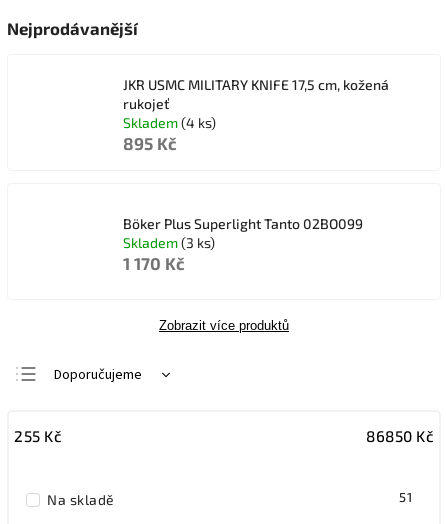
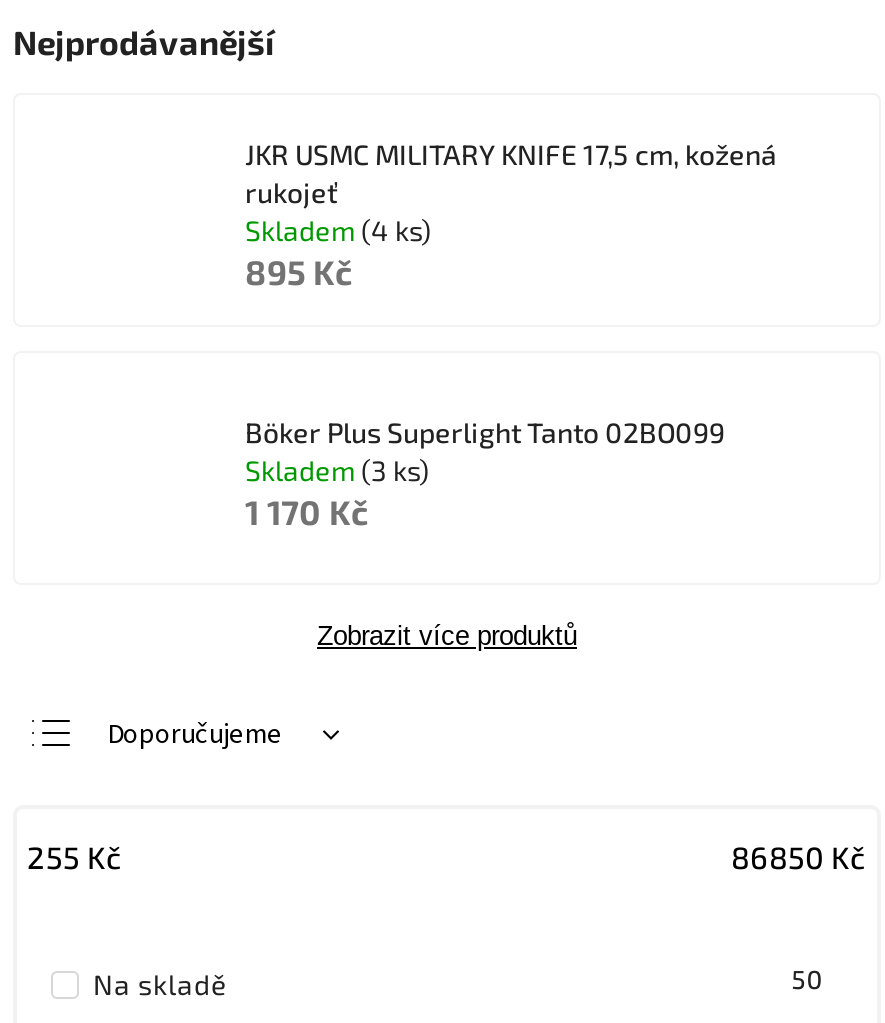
- 51
+ 50
